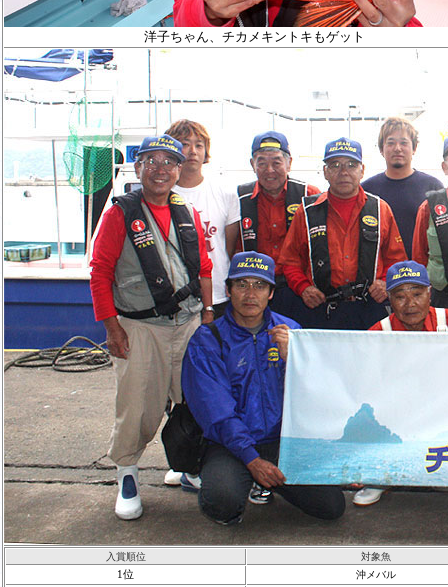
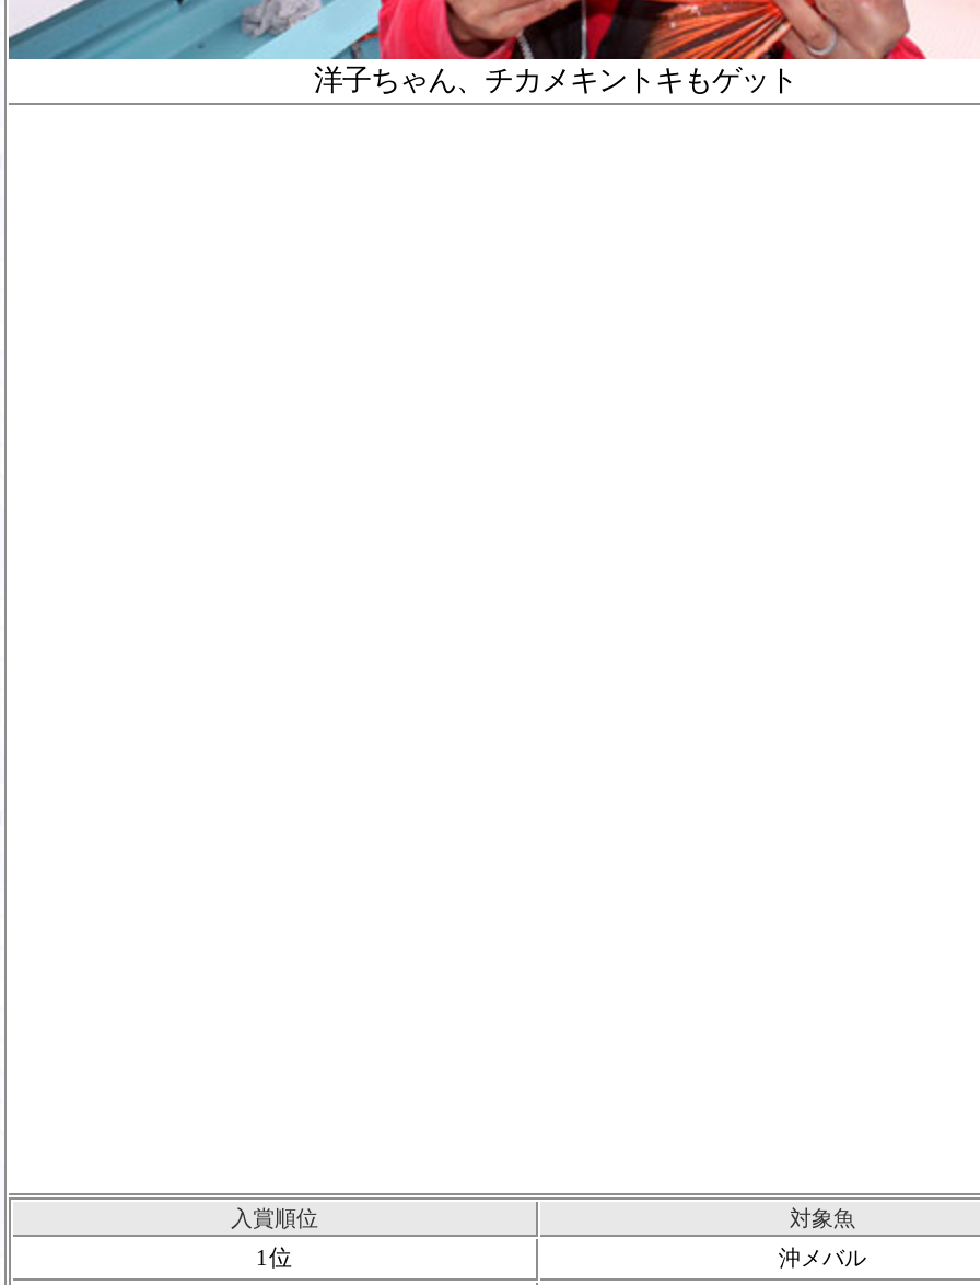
- [image]
